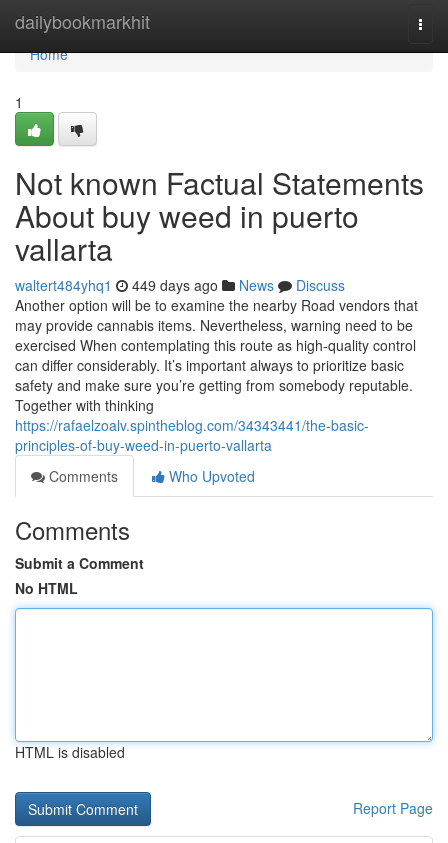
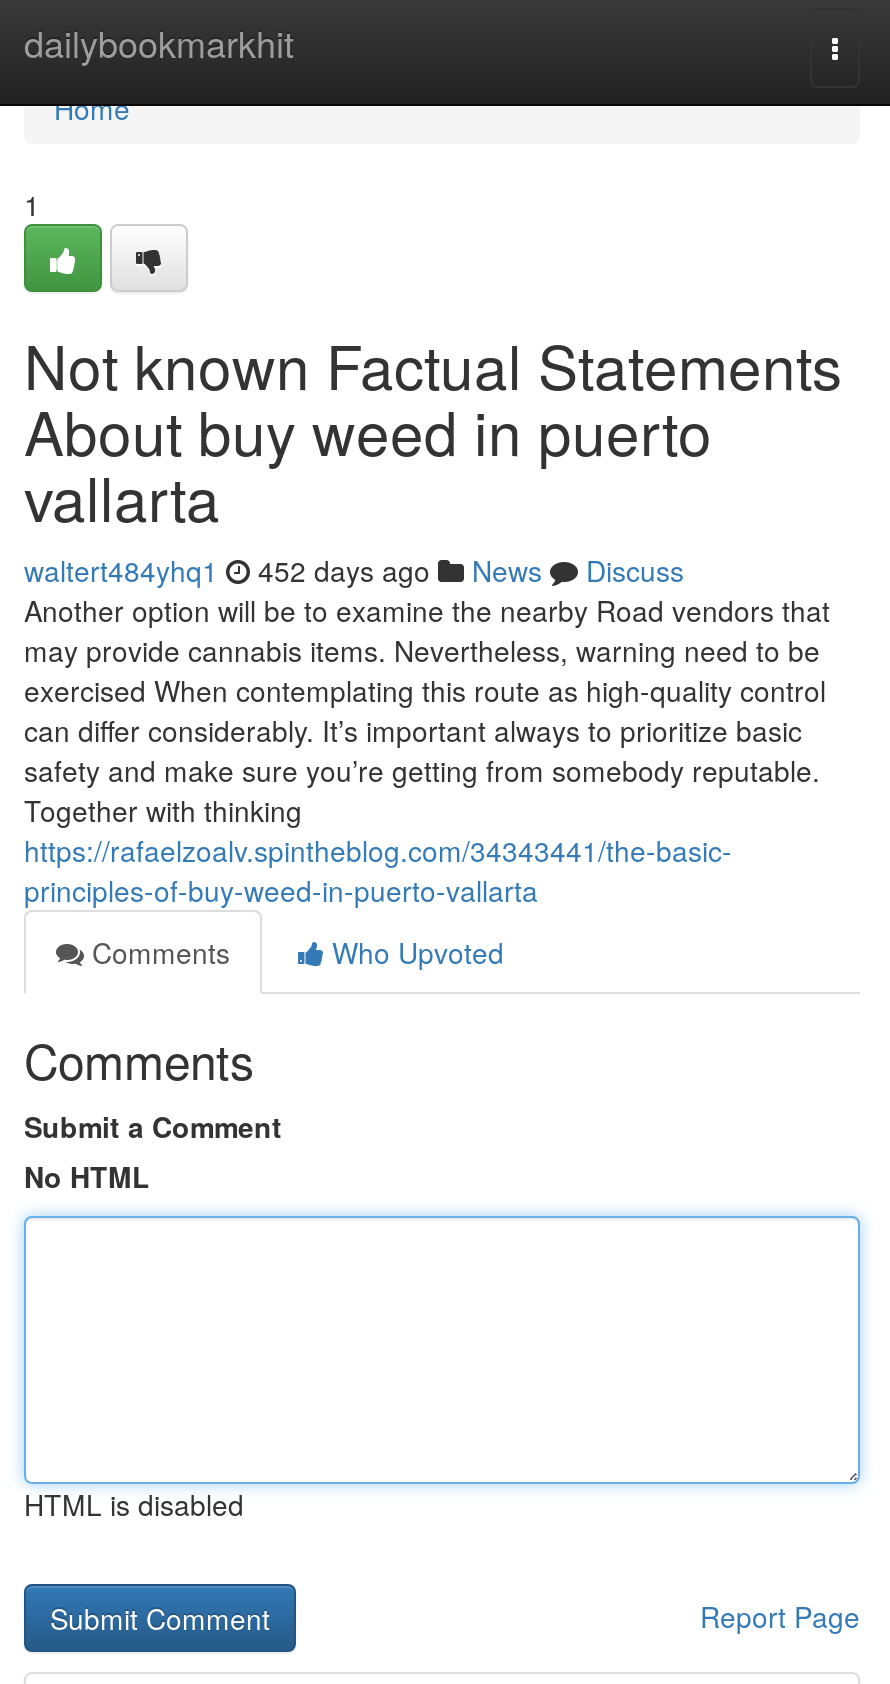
- waltert484yhq1 449 days ago News Discuss
+ waltert484yhq1 452 days ago News Discuss
